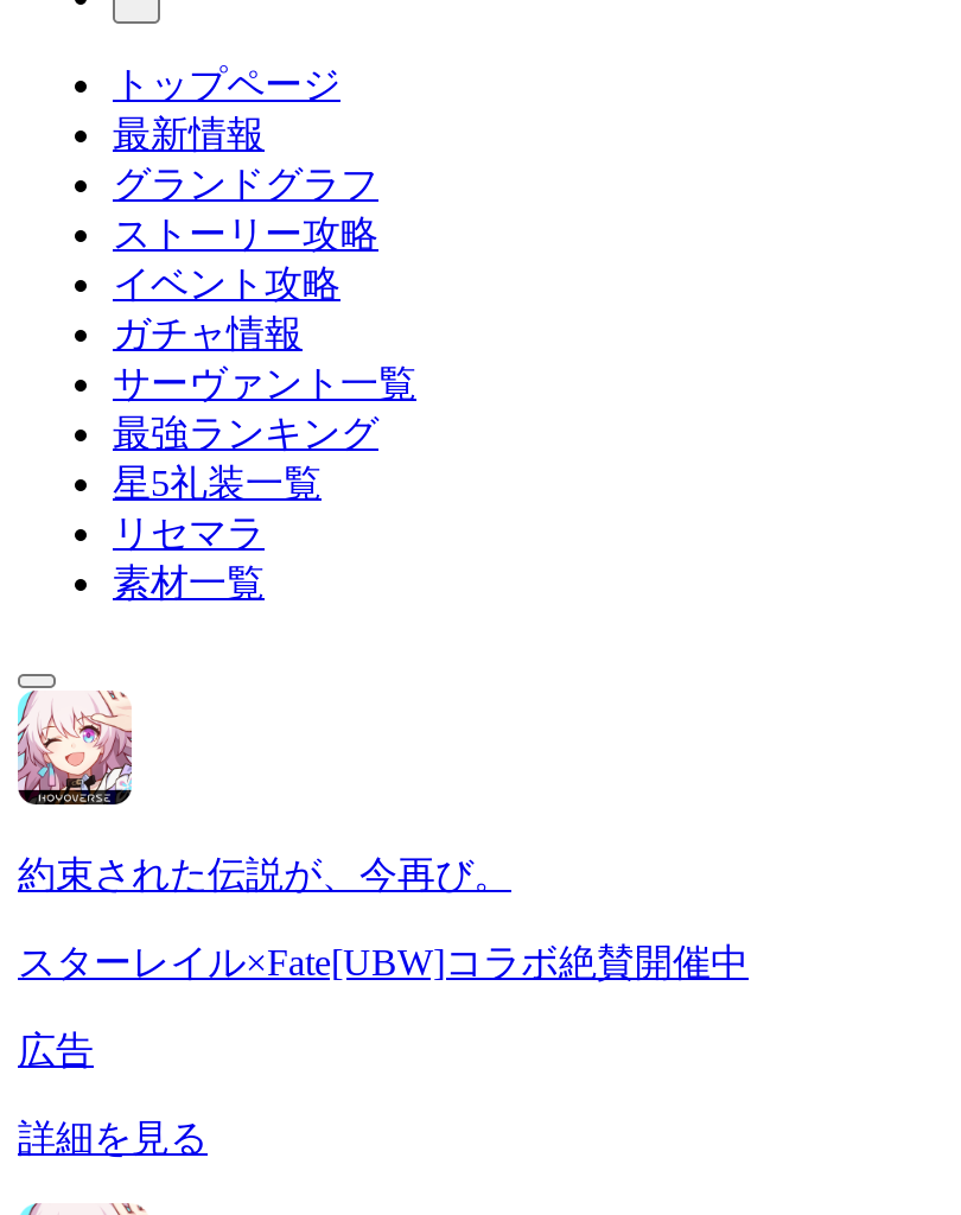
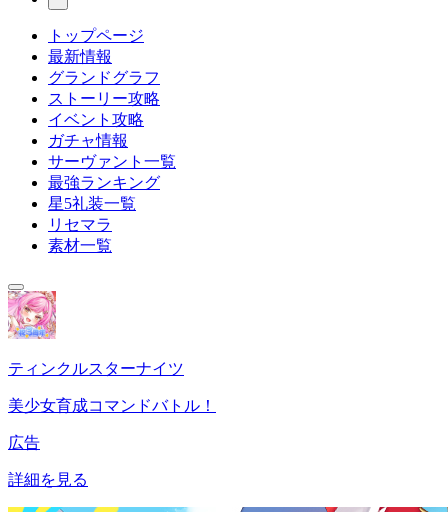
- [image]
- 約束された伝説が、今再び。
+ [image]
+ ティンクルスターナイツ

- スターレイル×Fate[UBW]コラボ絶賛開催中
+ 美少女育成コマンドバトル！
